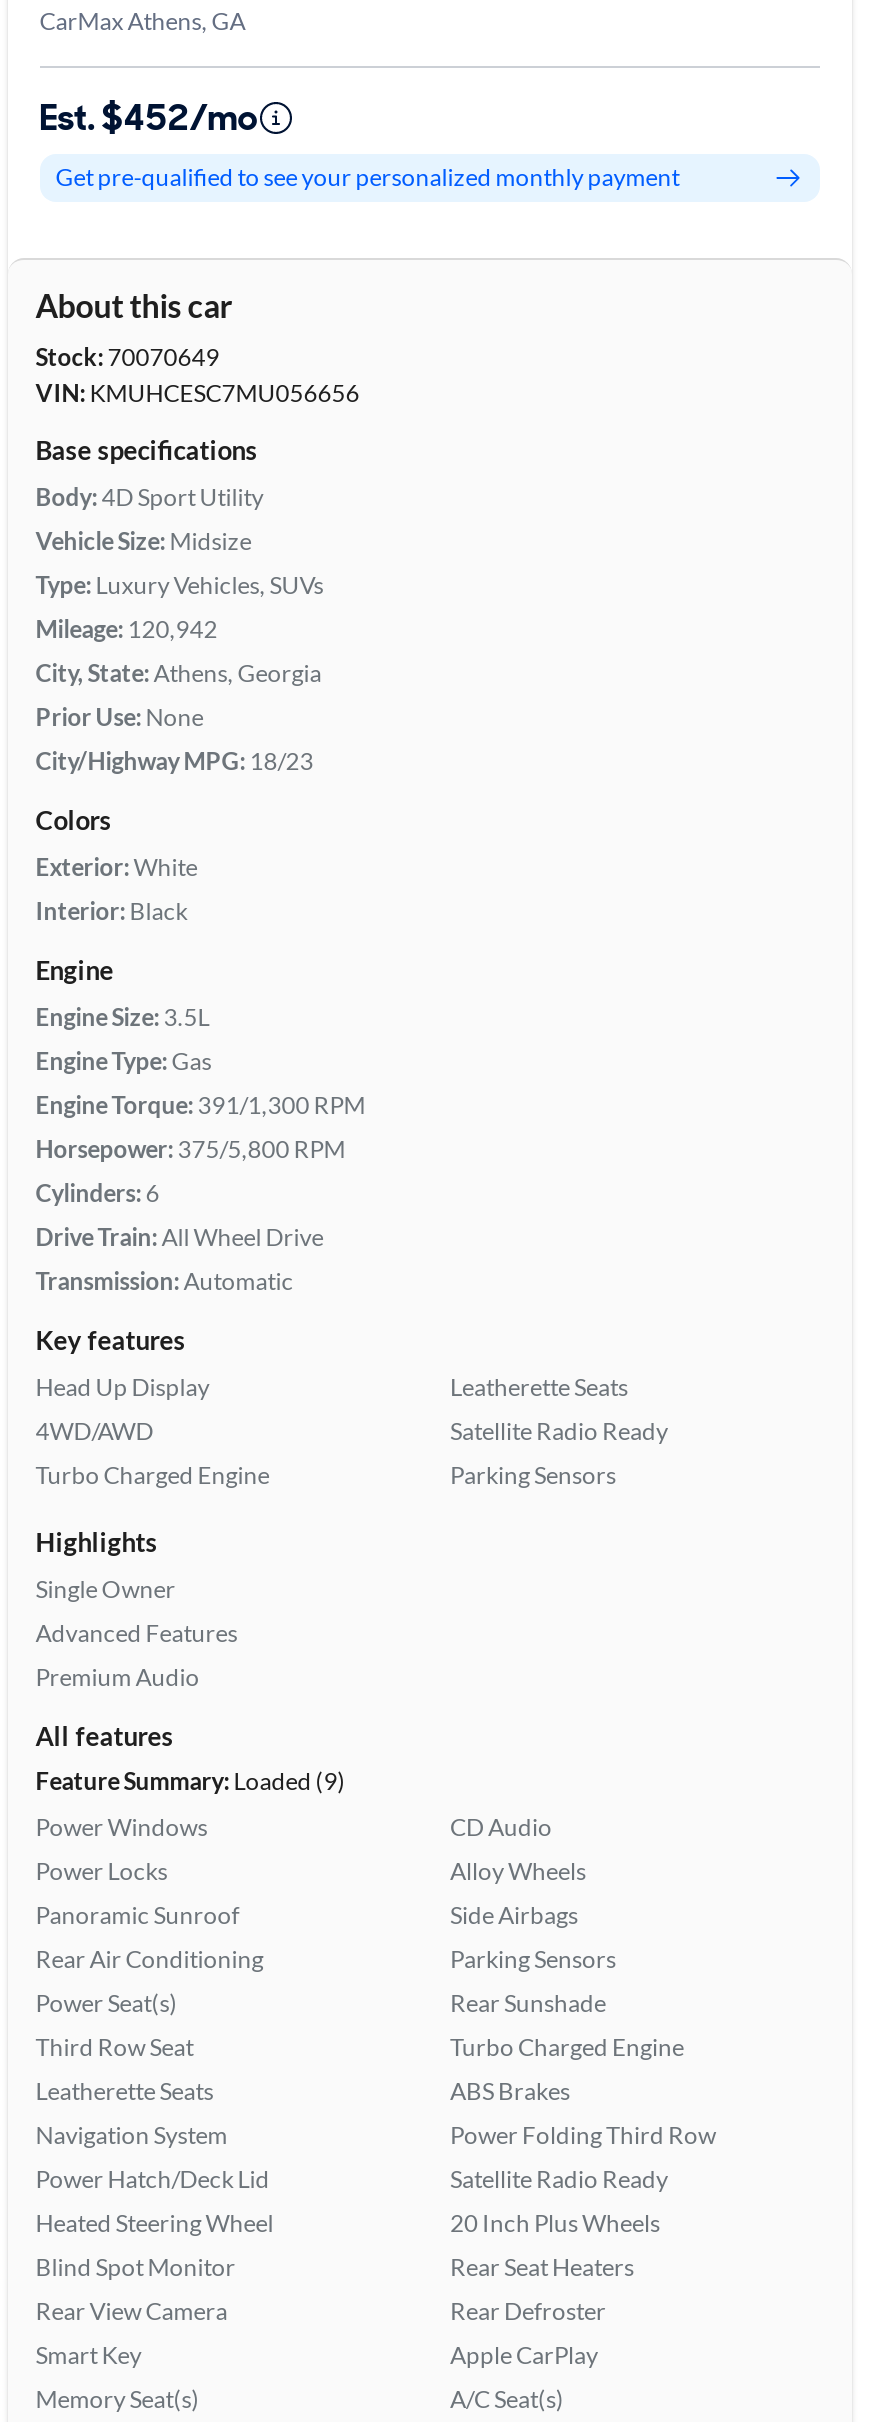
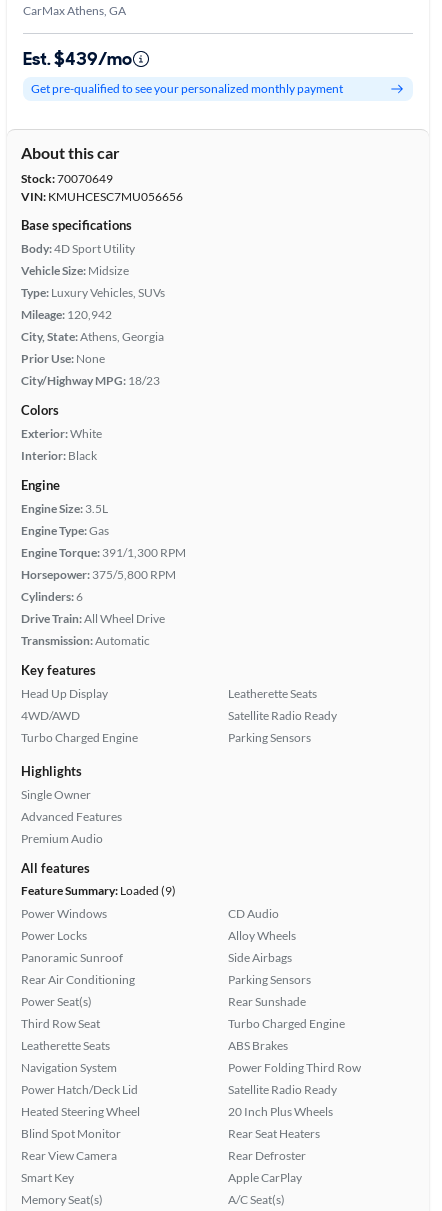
- Est. $452/mo
+ Est. $439/mo
